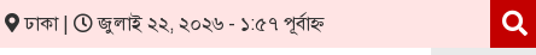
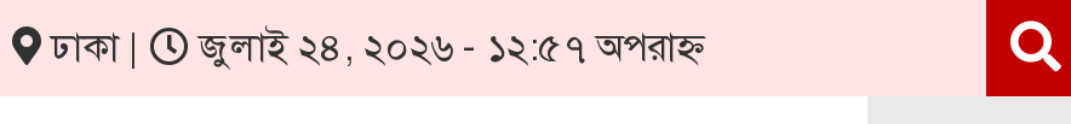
- জুলাই ২২, ২০২৬ - ১:৫৭ পূর্বাহ্ন
+ জুলাই ২৪, ২০২৬ - ১২:৫৭ অপরাহ্ন
